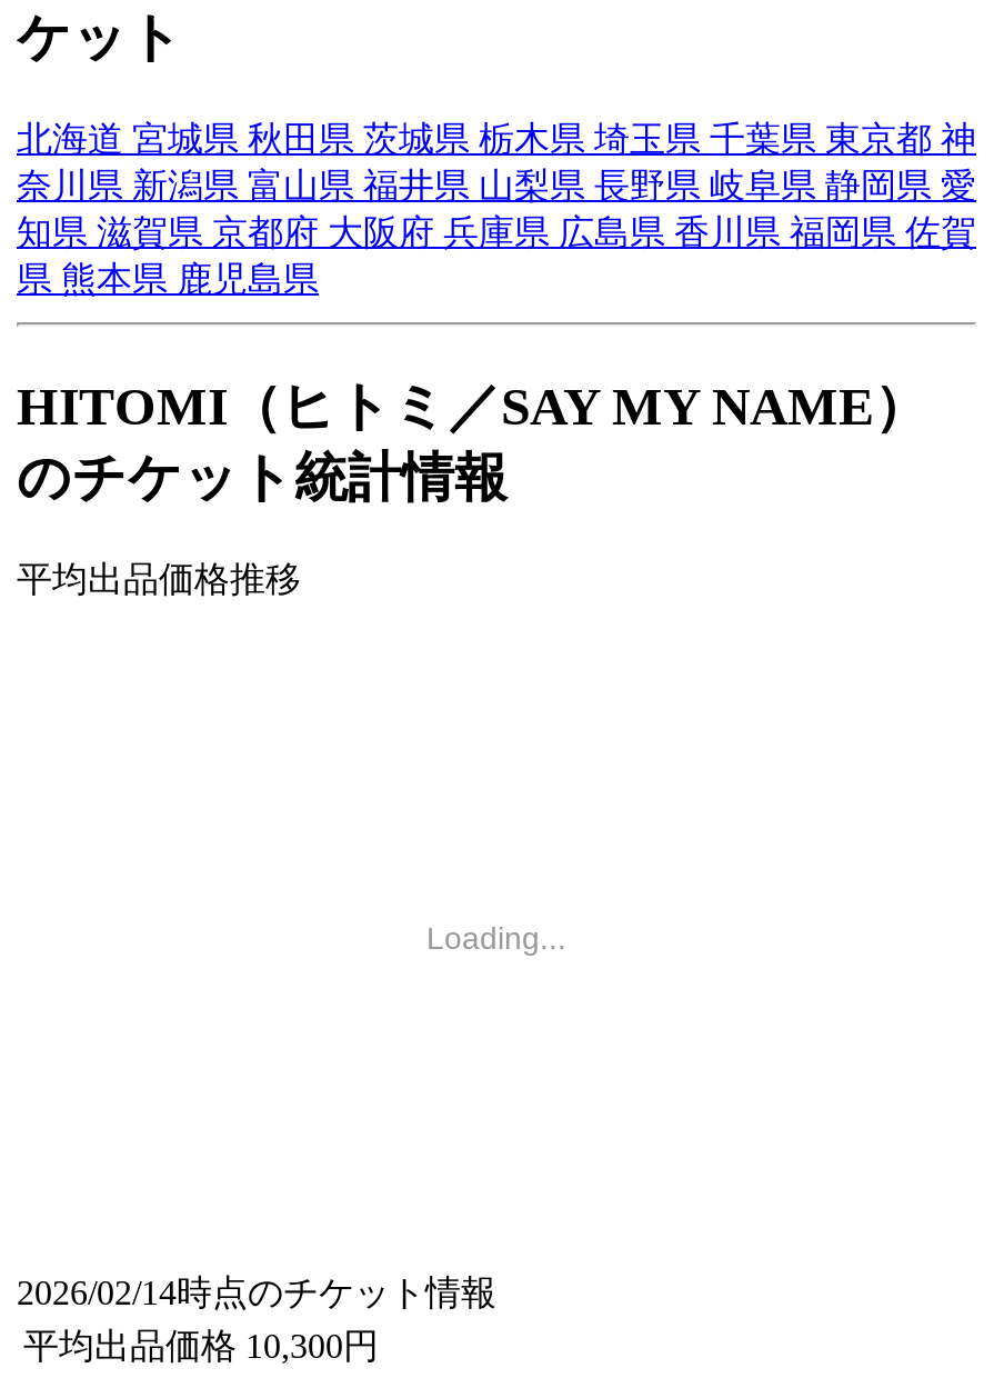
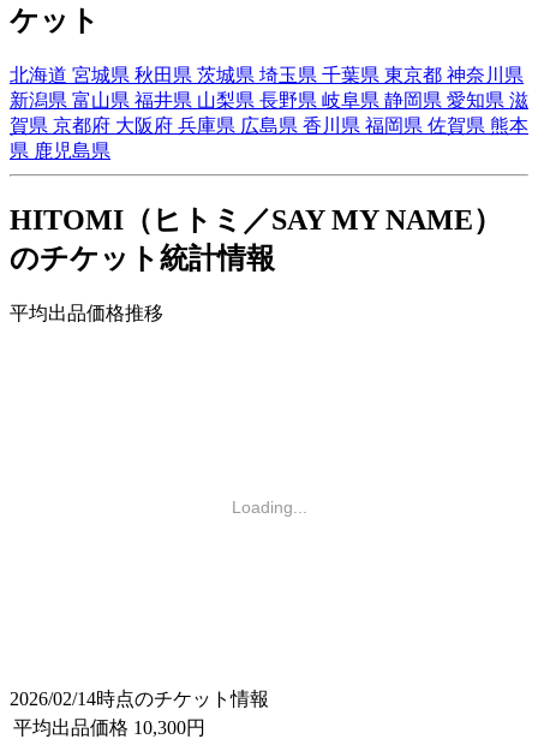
- 北海道宮城県秋田県茨城県栃木県埼玉県千葉県東京都神
- 奈川県新潟県富山県福井県山梨県長野県岐阜県静岡県愛
- 知県滋賀県京都府大阪府兵庫県広島県香川県福岡県佐賀
- 県熊本県鹿児島県
+ 北海道宮城県秋田県茨城県埼玉県千葉県東京都神奈川県
+ 新潟県富山県福井県山梨県長野県岐阜県静岡県愛知県滋
+ 賀県京都府大阪府兵庫県広島県香川県福岡県佐賀県熊本
+ 県鹿児島県
